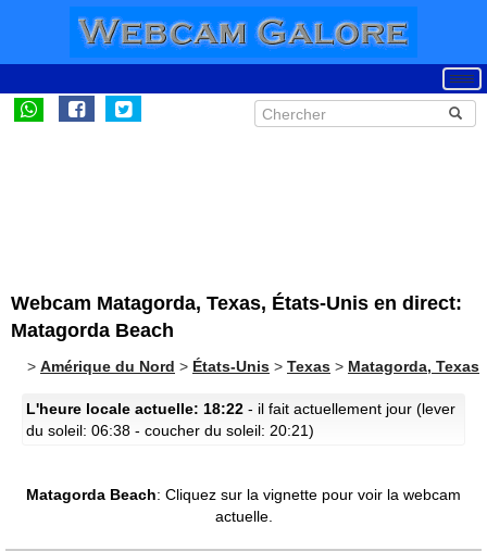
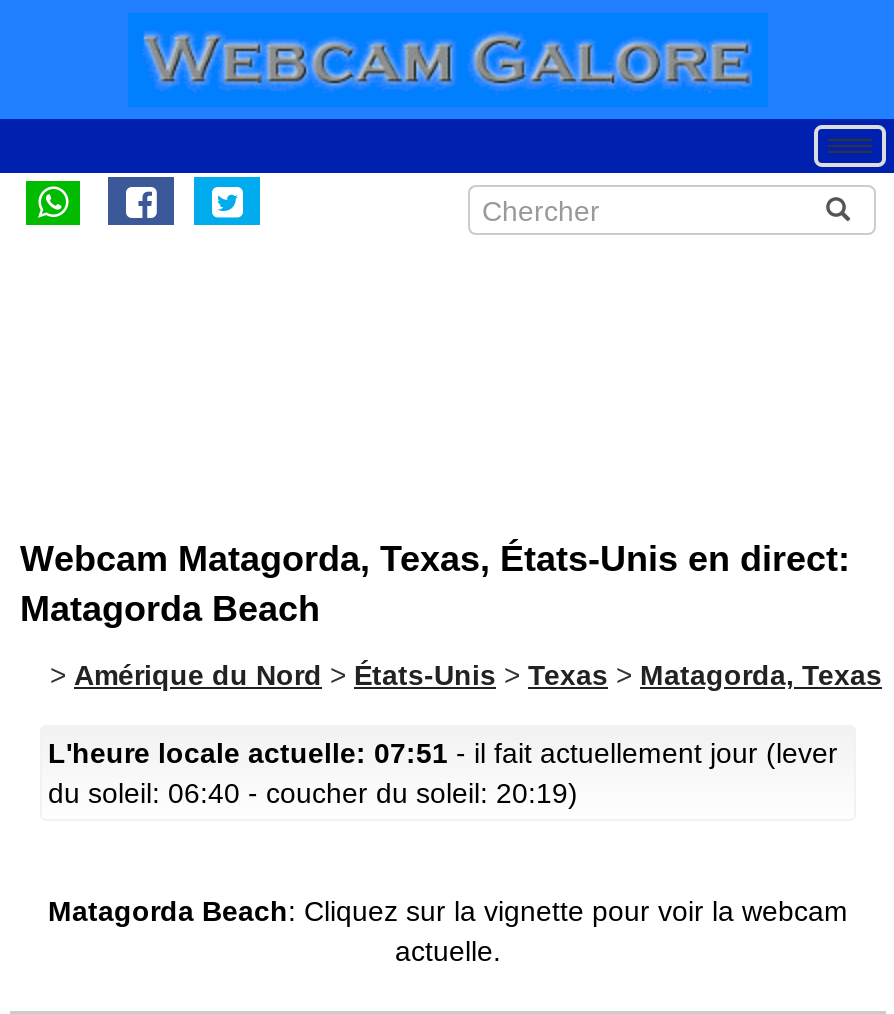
- L'heure locale actuelle: 18:22 - il fait actuellement jour (lever
+ L'heure locale actuelle: 07:51 - il fait actuellement jour (lever

- du soleil: 06:38 - coucher du soleil: 20:21)
+ du soleil: 06:40 - coucher du soleil: 20:19)
